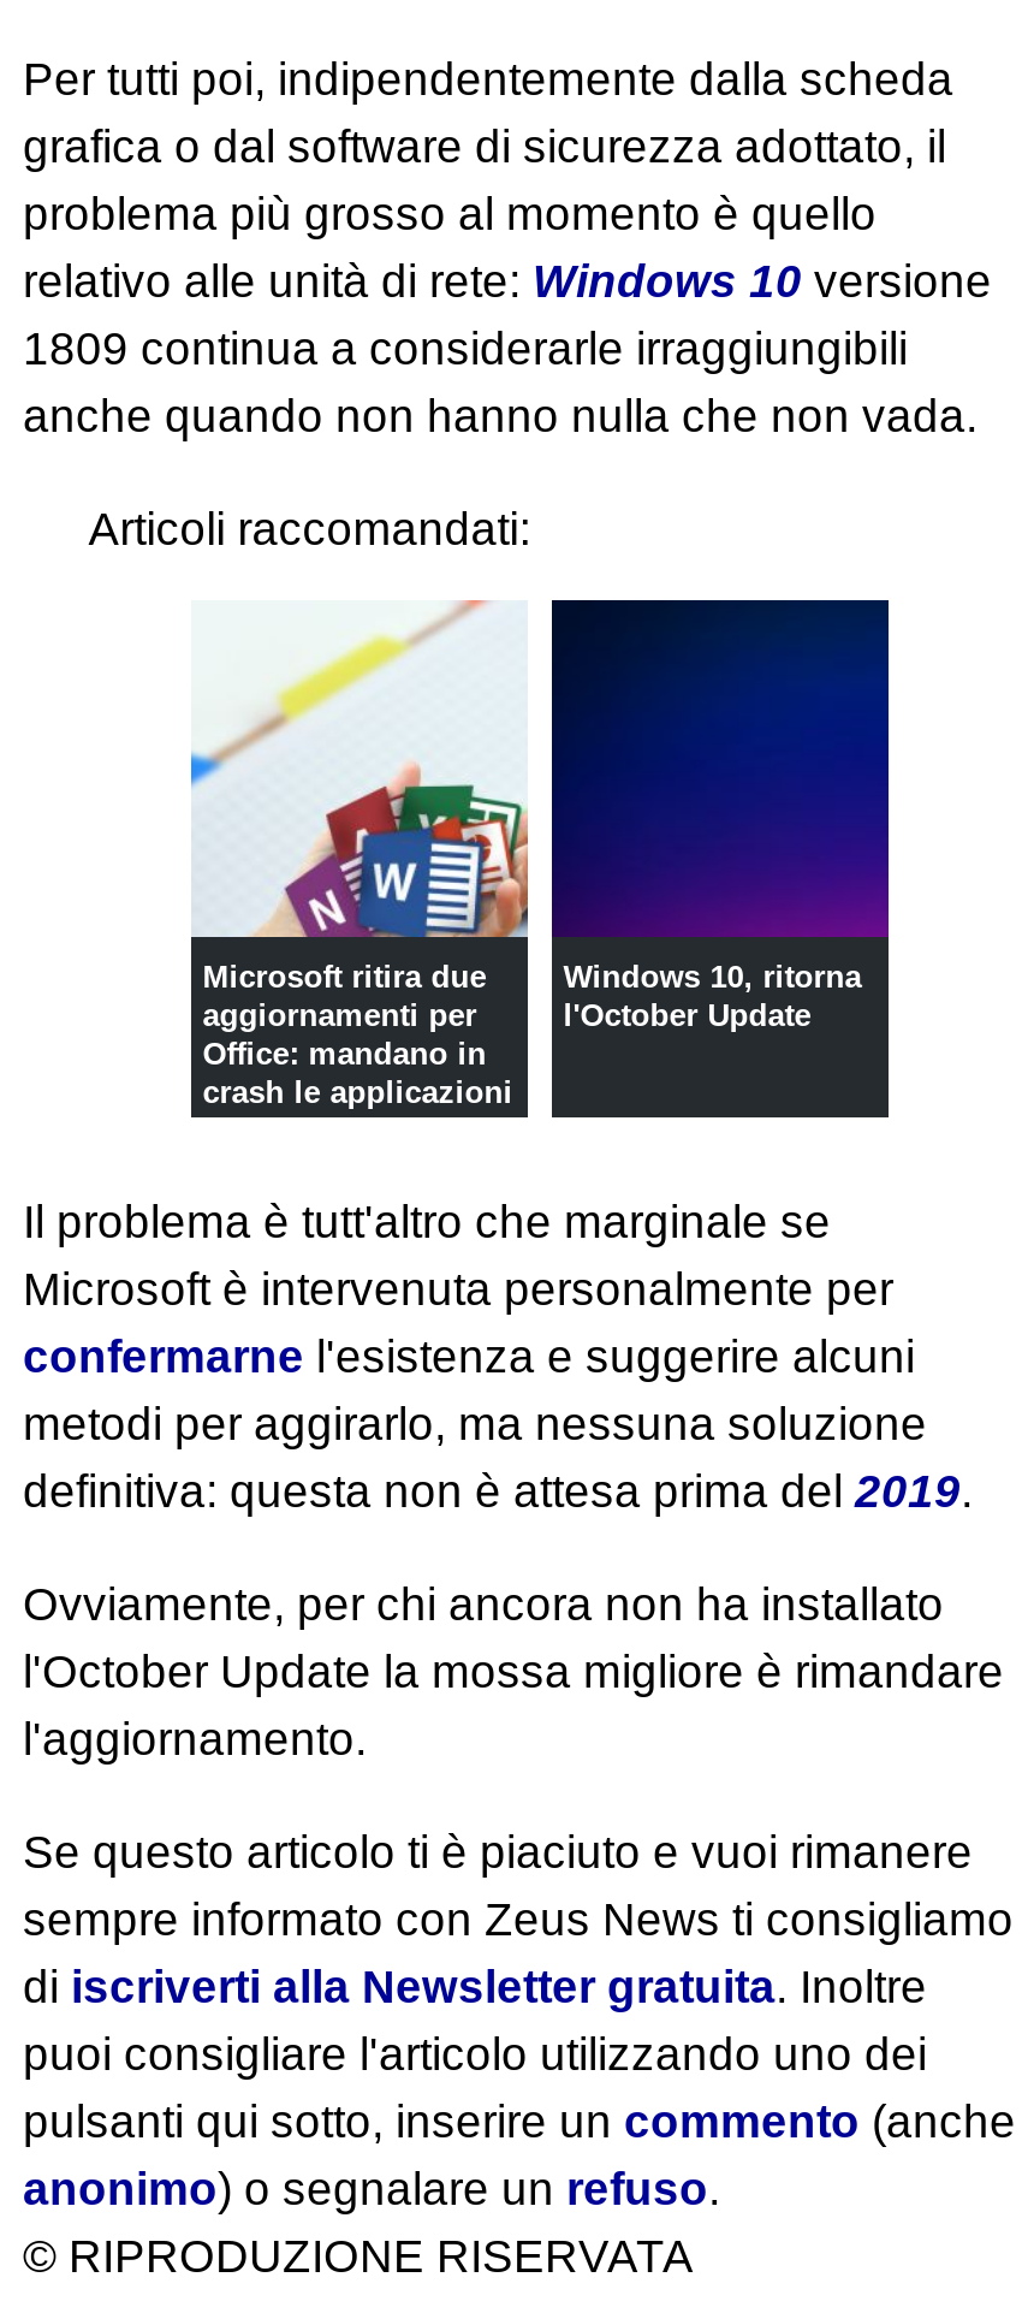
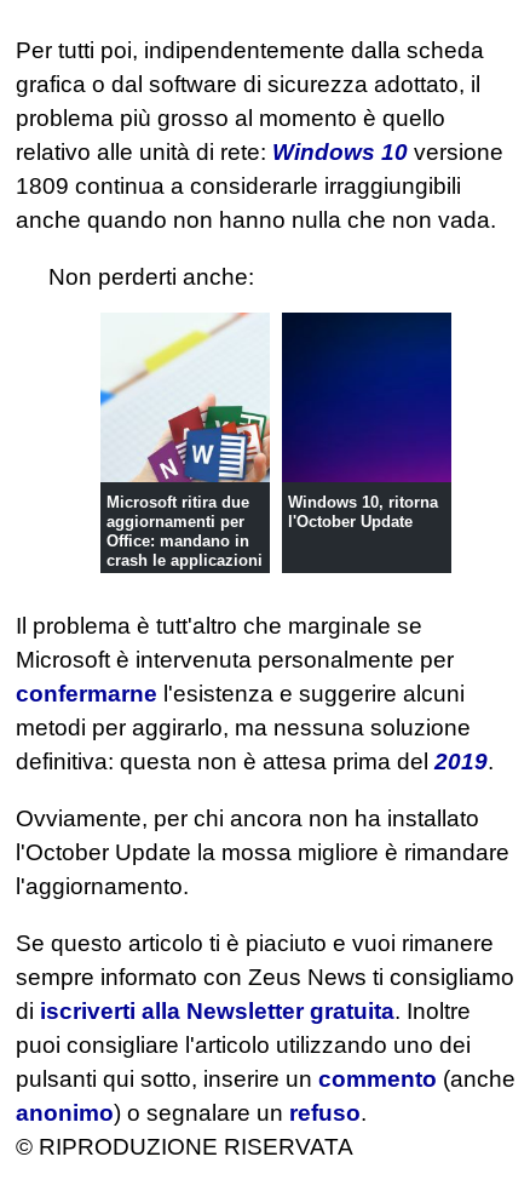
- Articoli raccomandati:
+ Non perderti anche:
